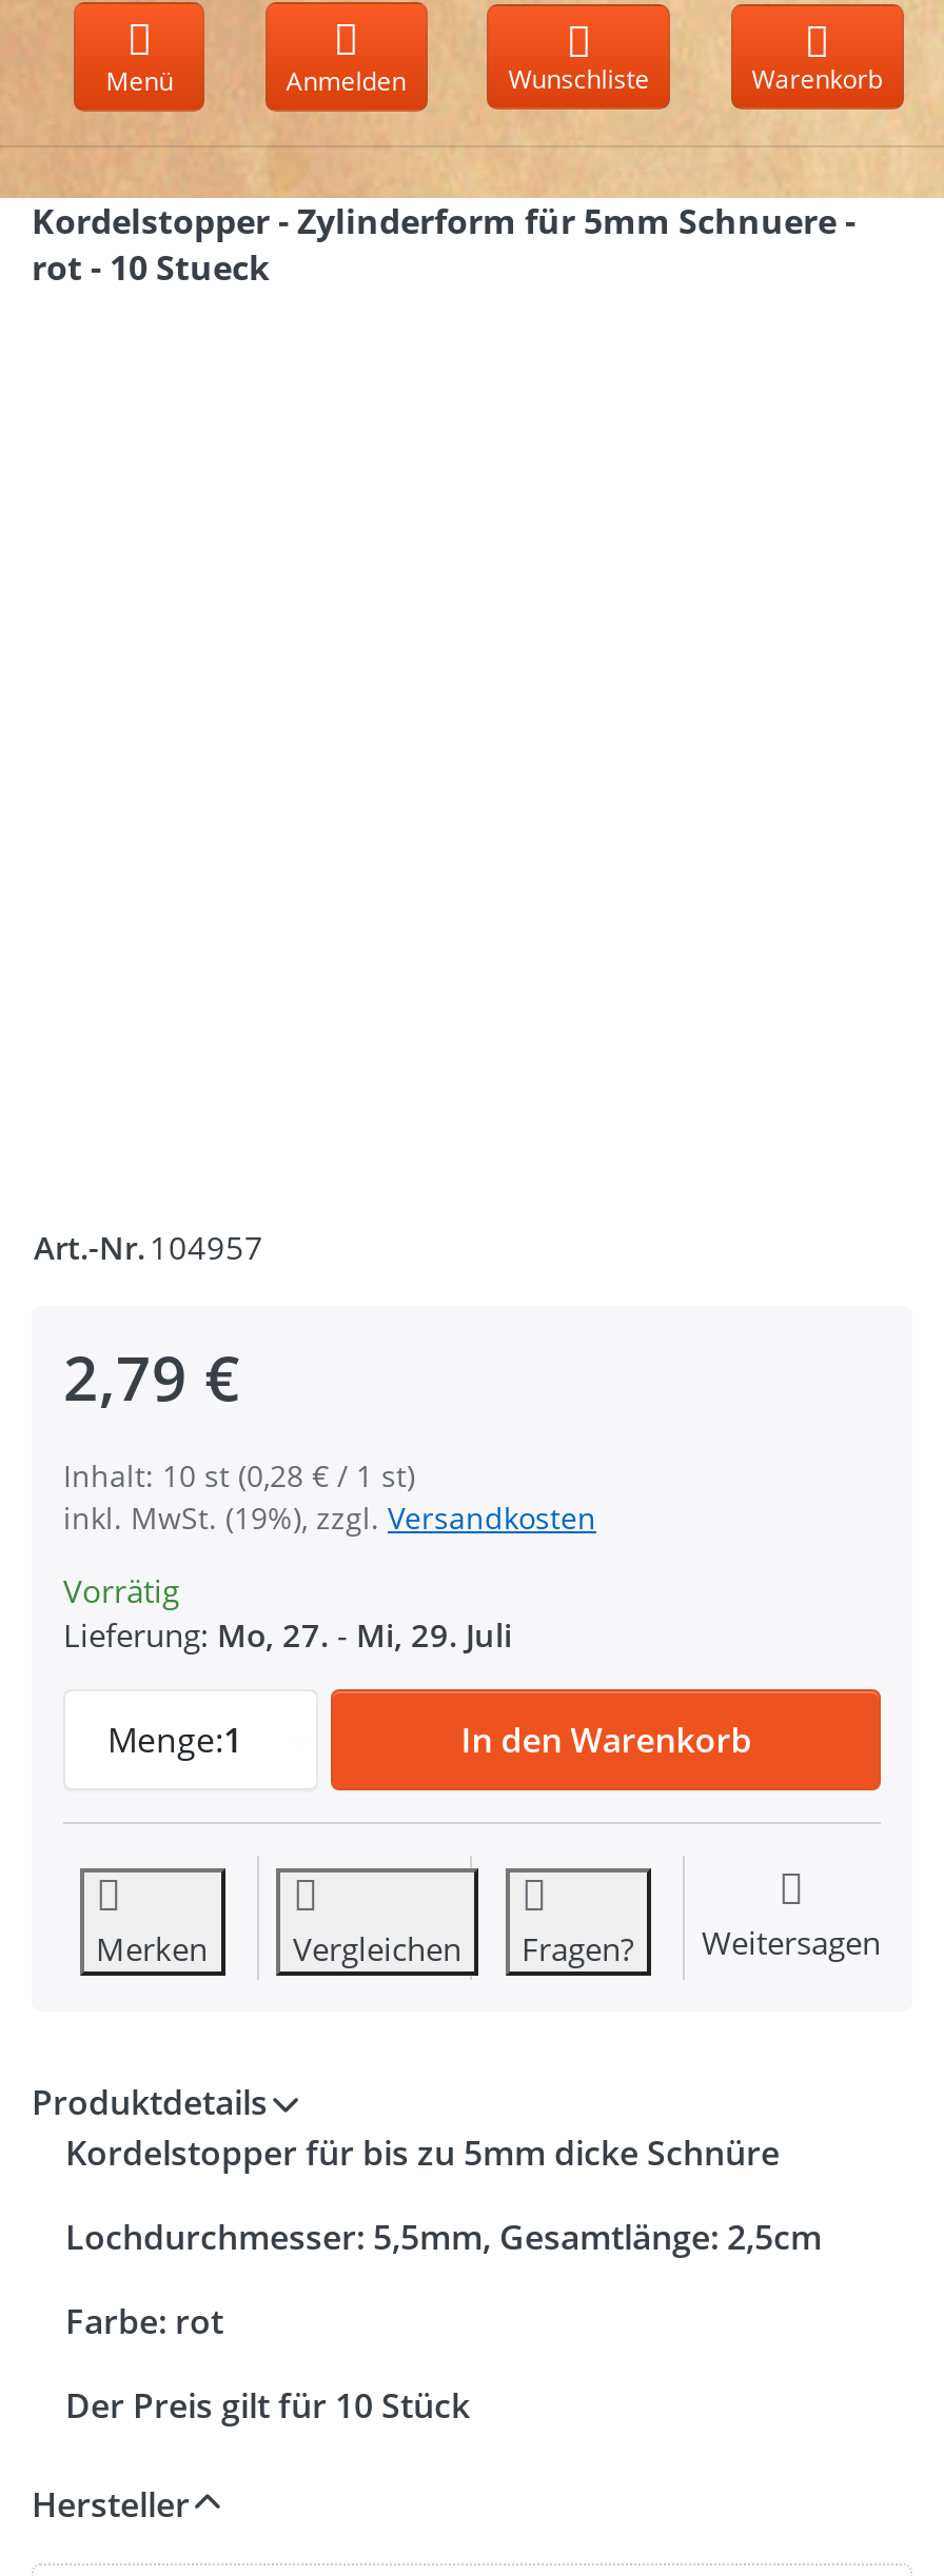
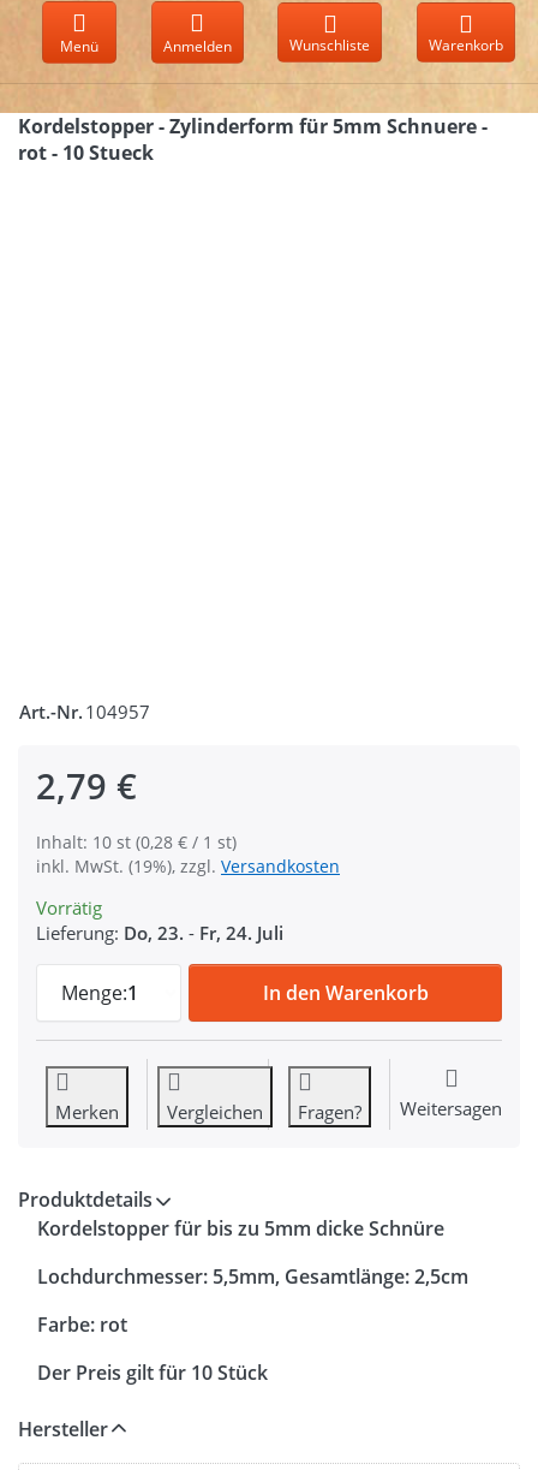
- Lieferung: Mo, 27. - Mi, 29. Juli
+ Lieferung: Do, 23. - Fr, 24. Juli
